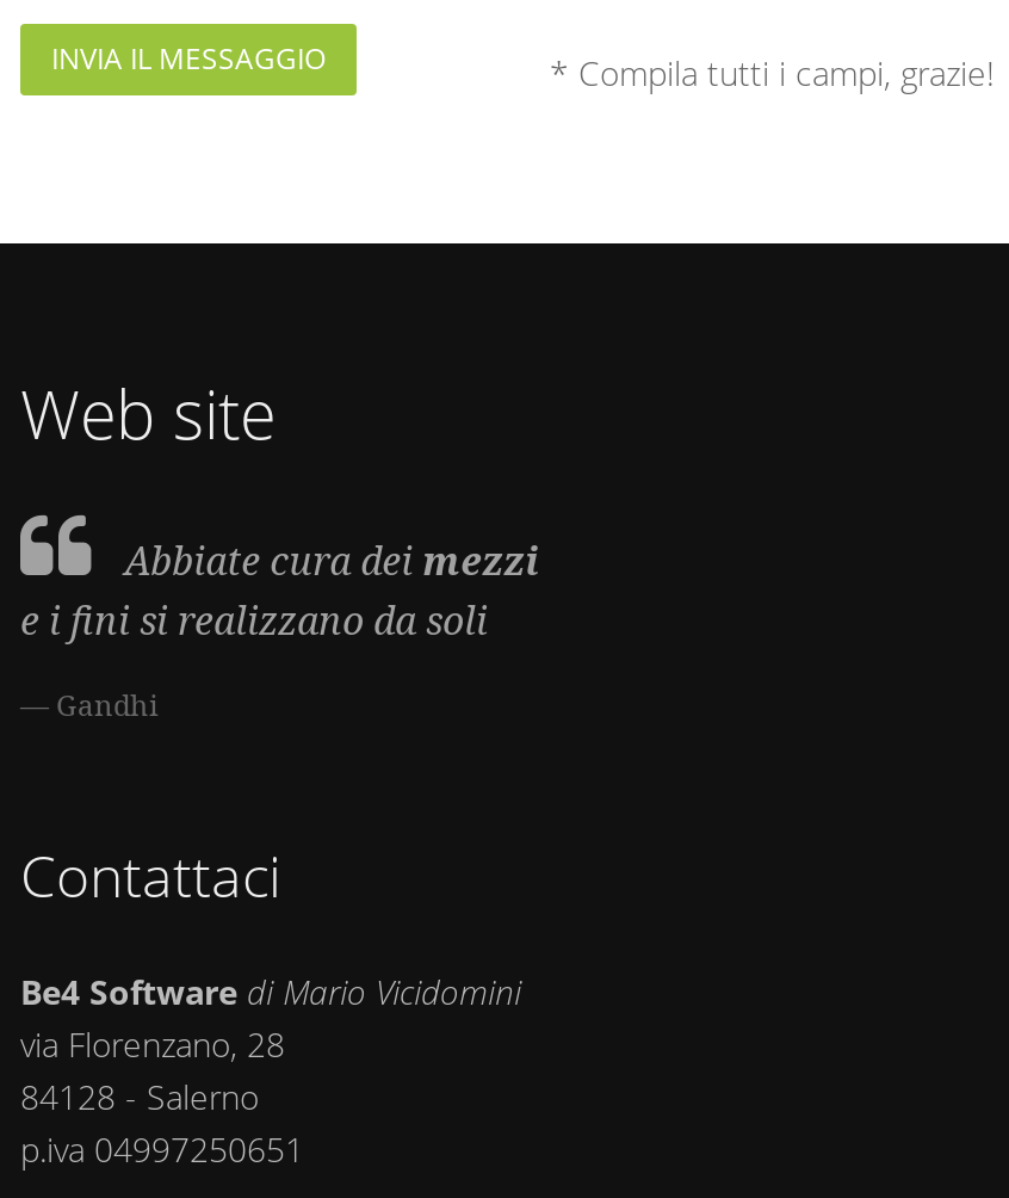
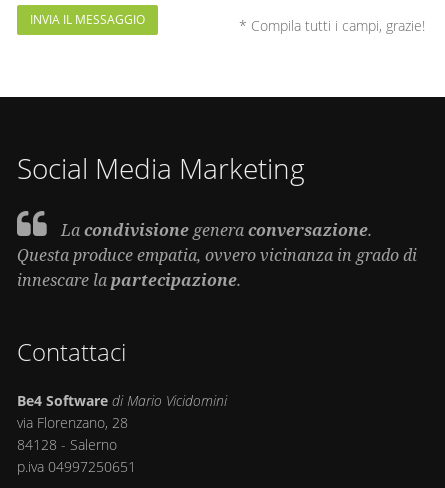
- Web site
- Abbiate cura dei mezzi
- e i fini si realizzano da soli
- Gandhi
+ Social Media Marketing
+ La condivisione genera conversazione.
+ Questa produce empatia, ovvero vicinanza in grado di
+ innescare la partecipazione.
